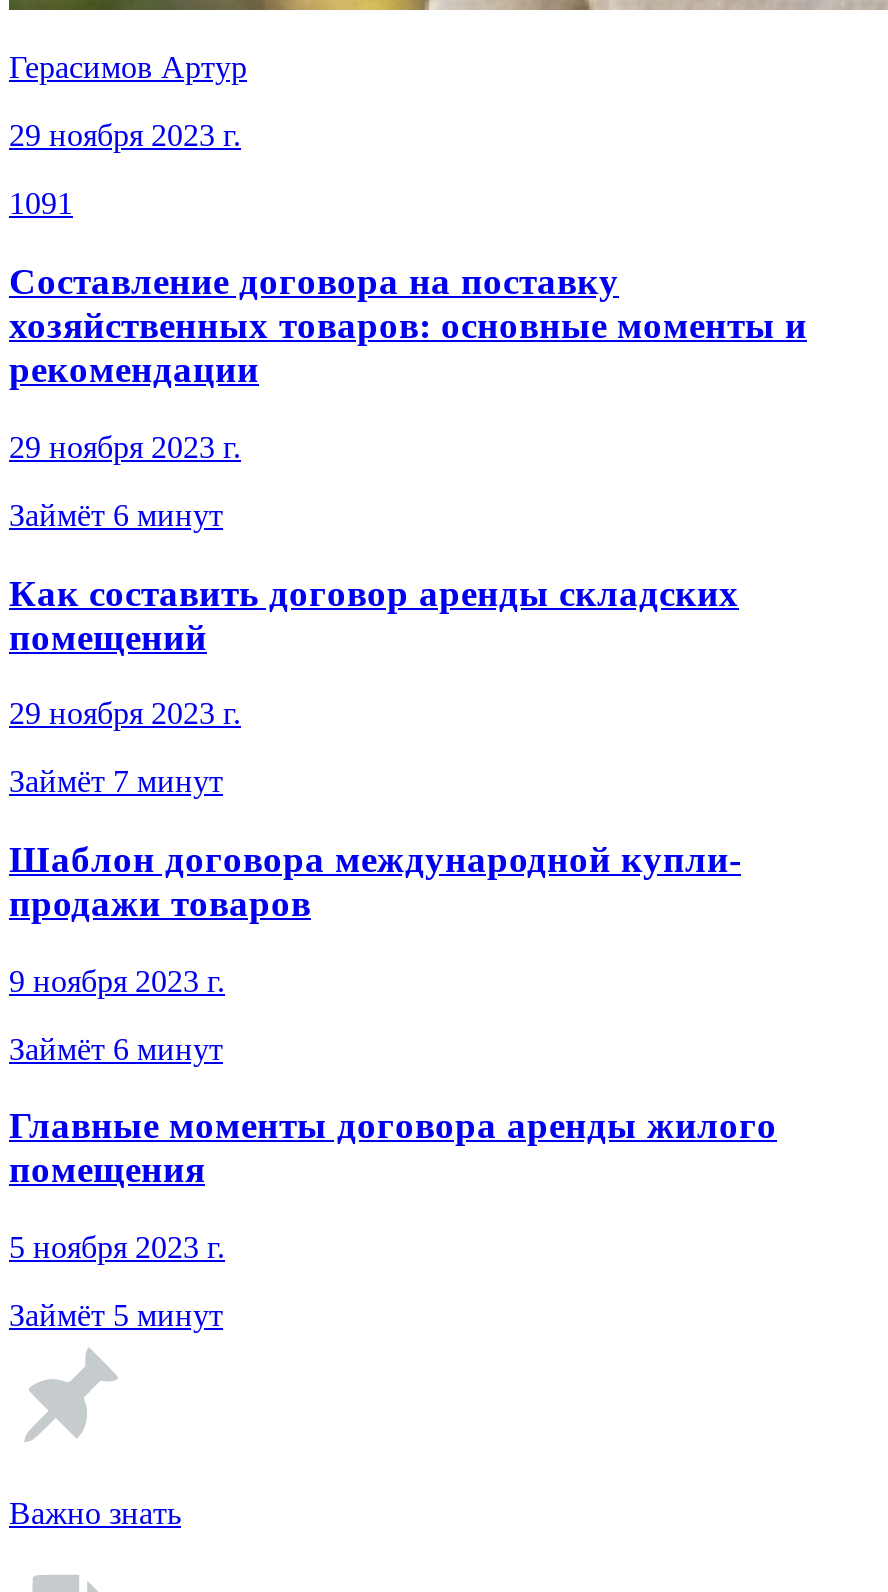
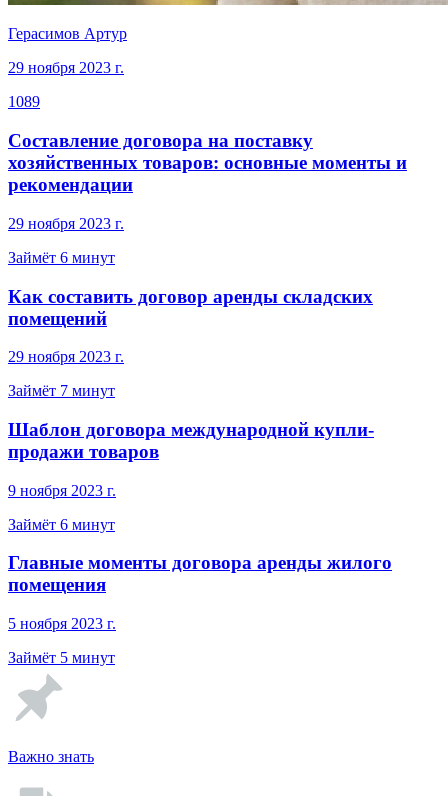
- 1091
+ 1089
